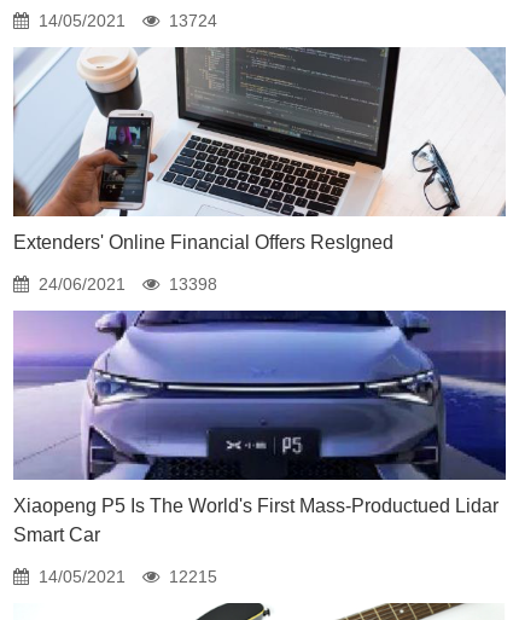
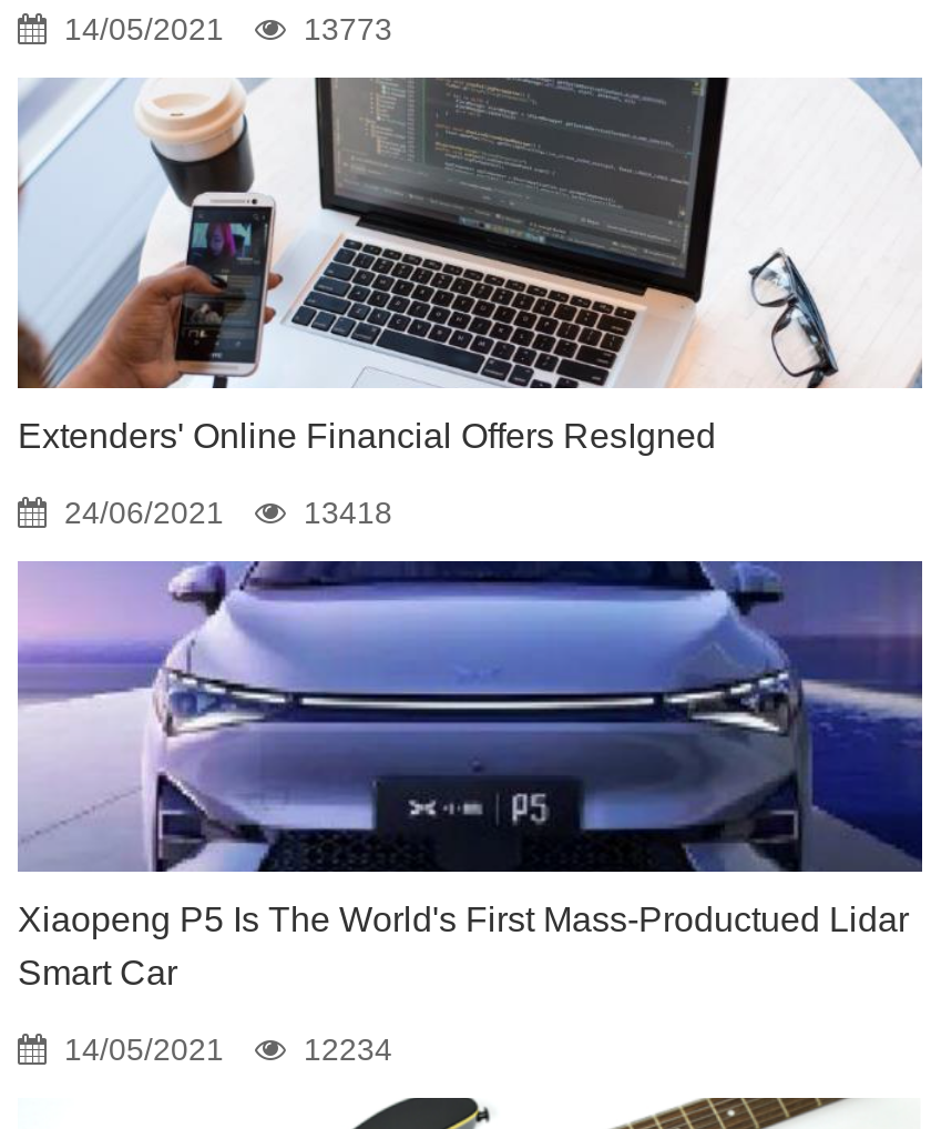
- 13724
+ 13773

- 13398
+ 13418

- 12215
+ 12234
